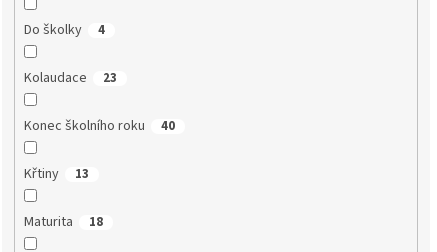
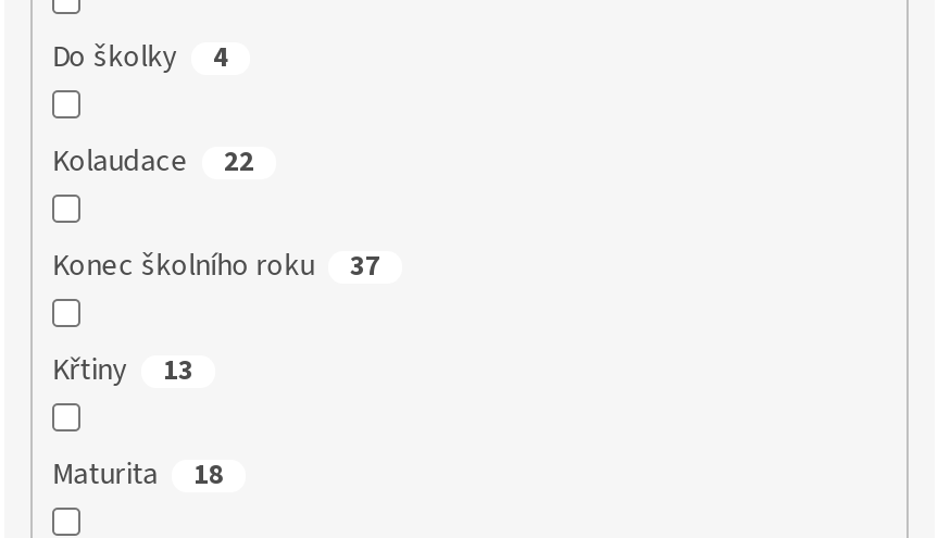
- Kolaudace 23
+ Kolaudace 22

- Konec školního roku 40
+ Konec školního roku 37
